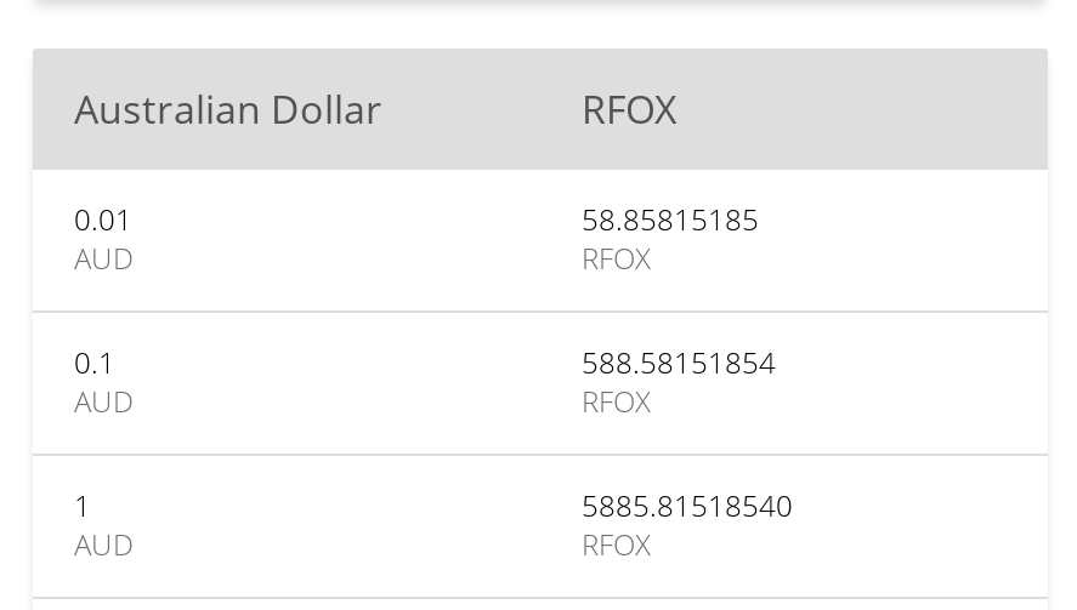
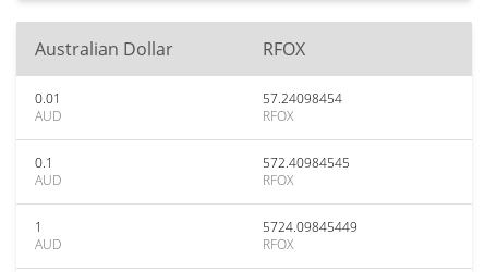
- 58.85815185
+ 57.24098454

- 588.58151854
+ 572.40984545

- 5885.81518540
+ 5724.09845449
